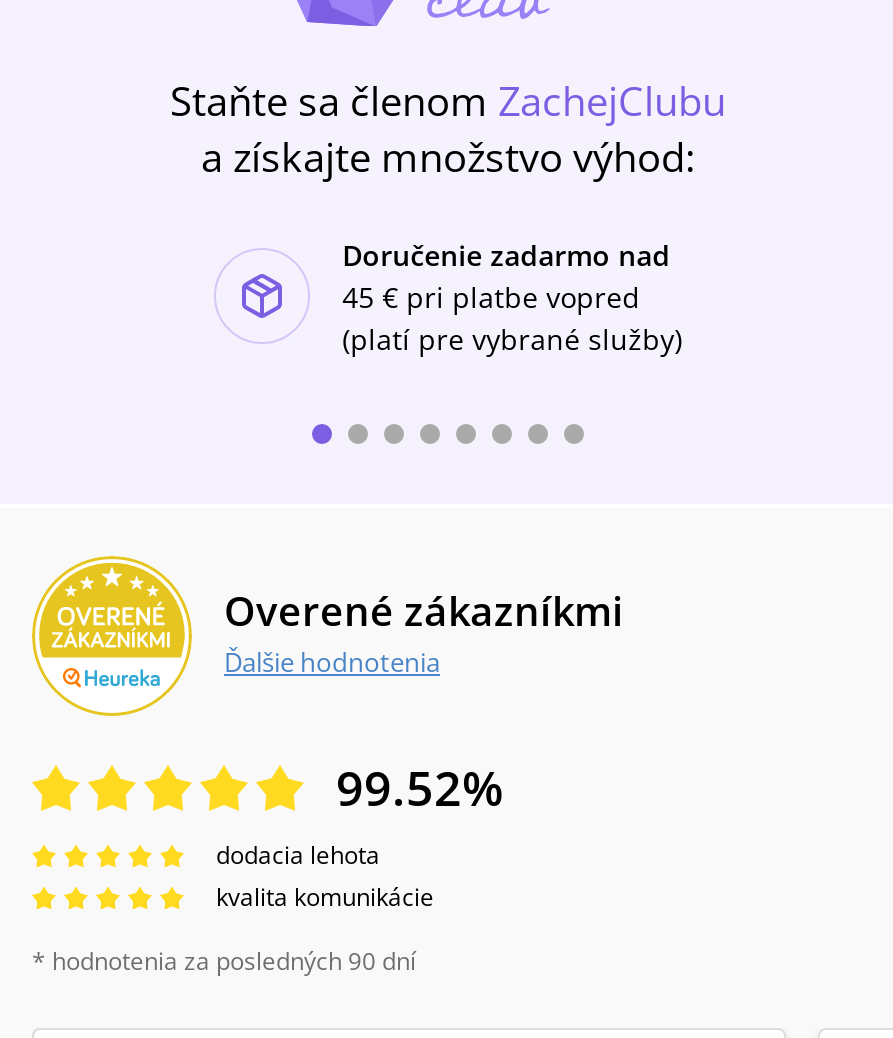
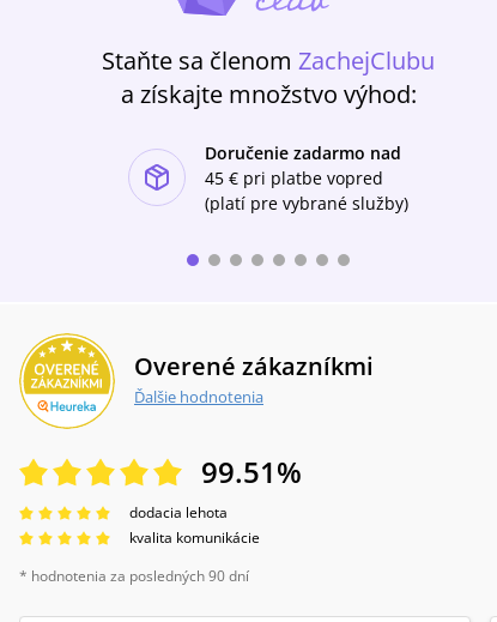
- 99.52%
+ 99.51%
